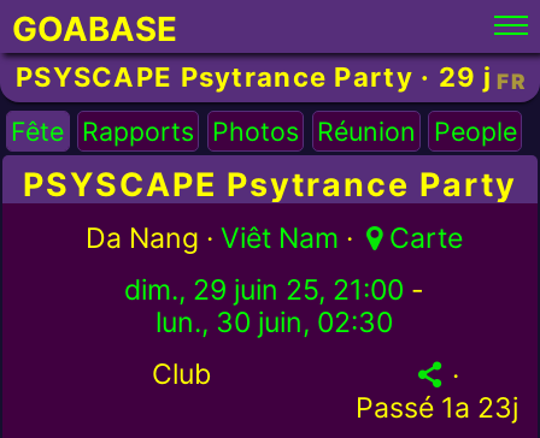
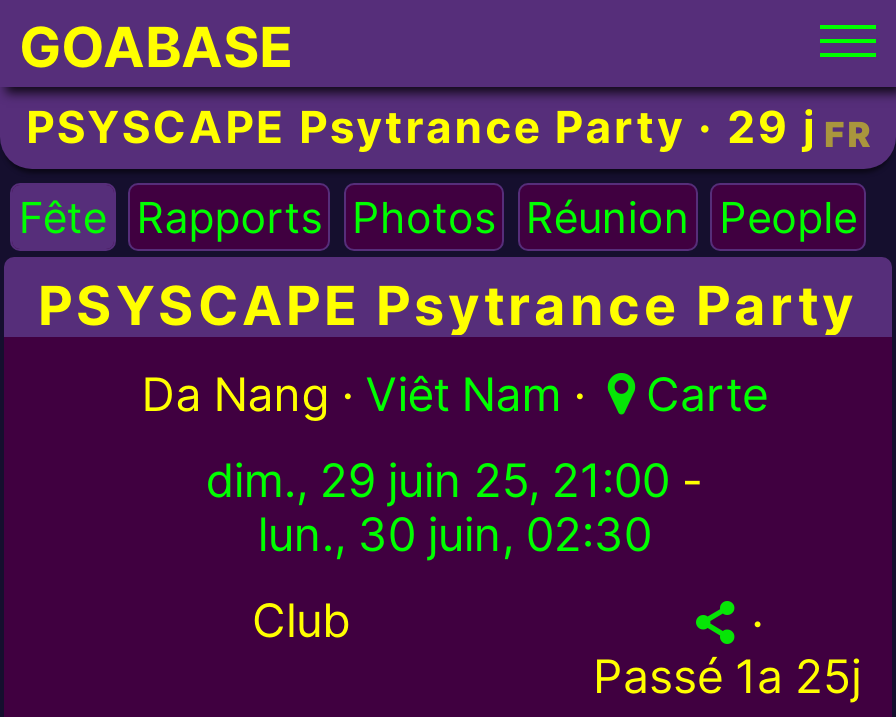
- Passé 1a 23j
+ Passé 1a 25j
